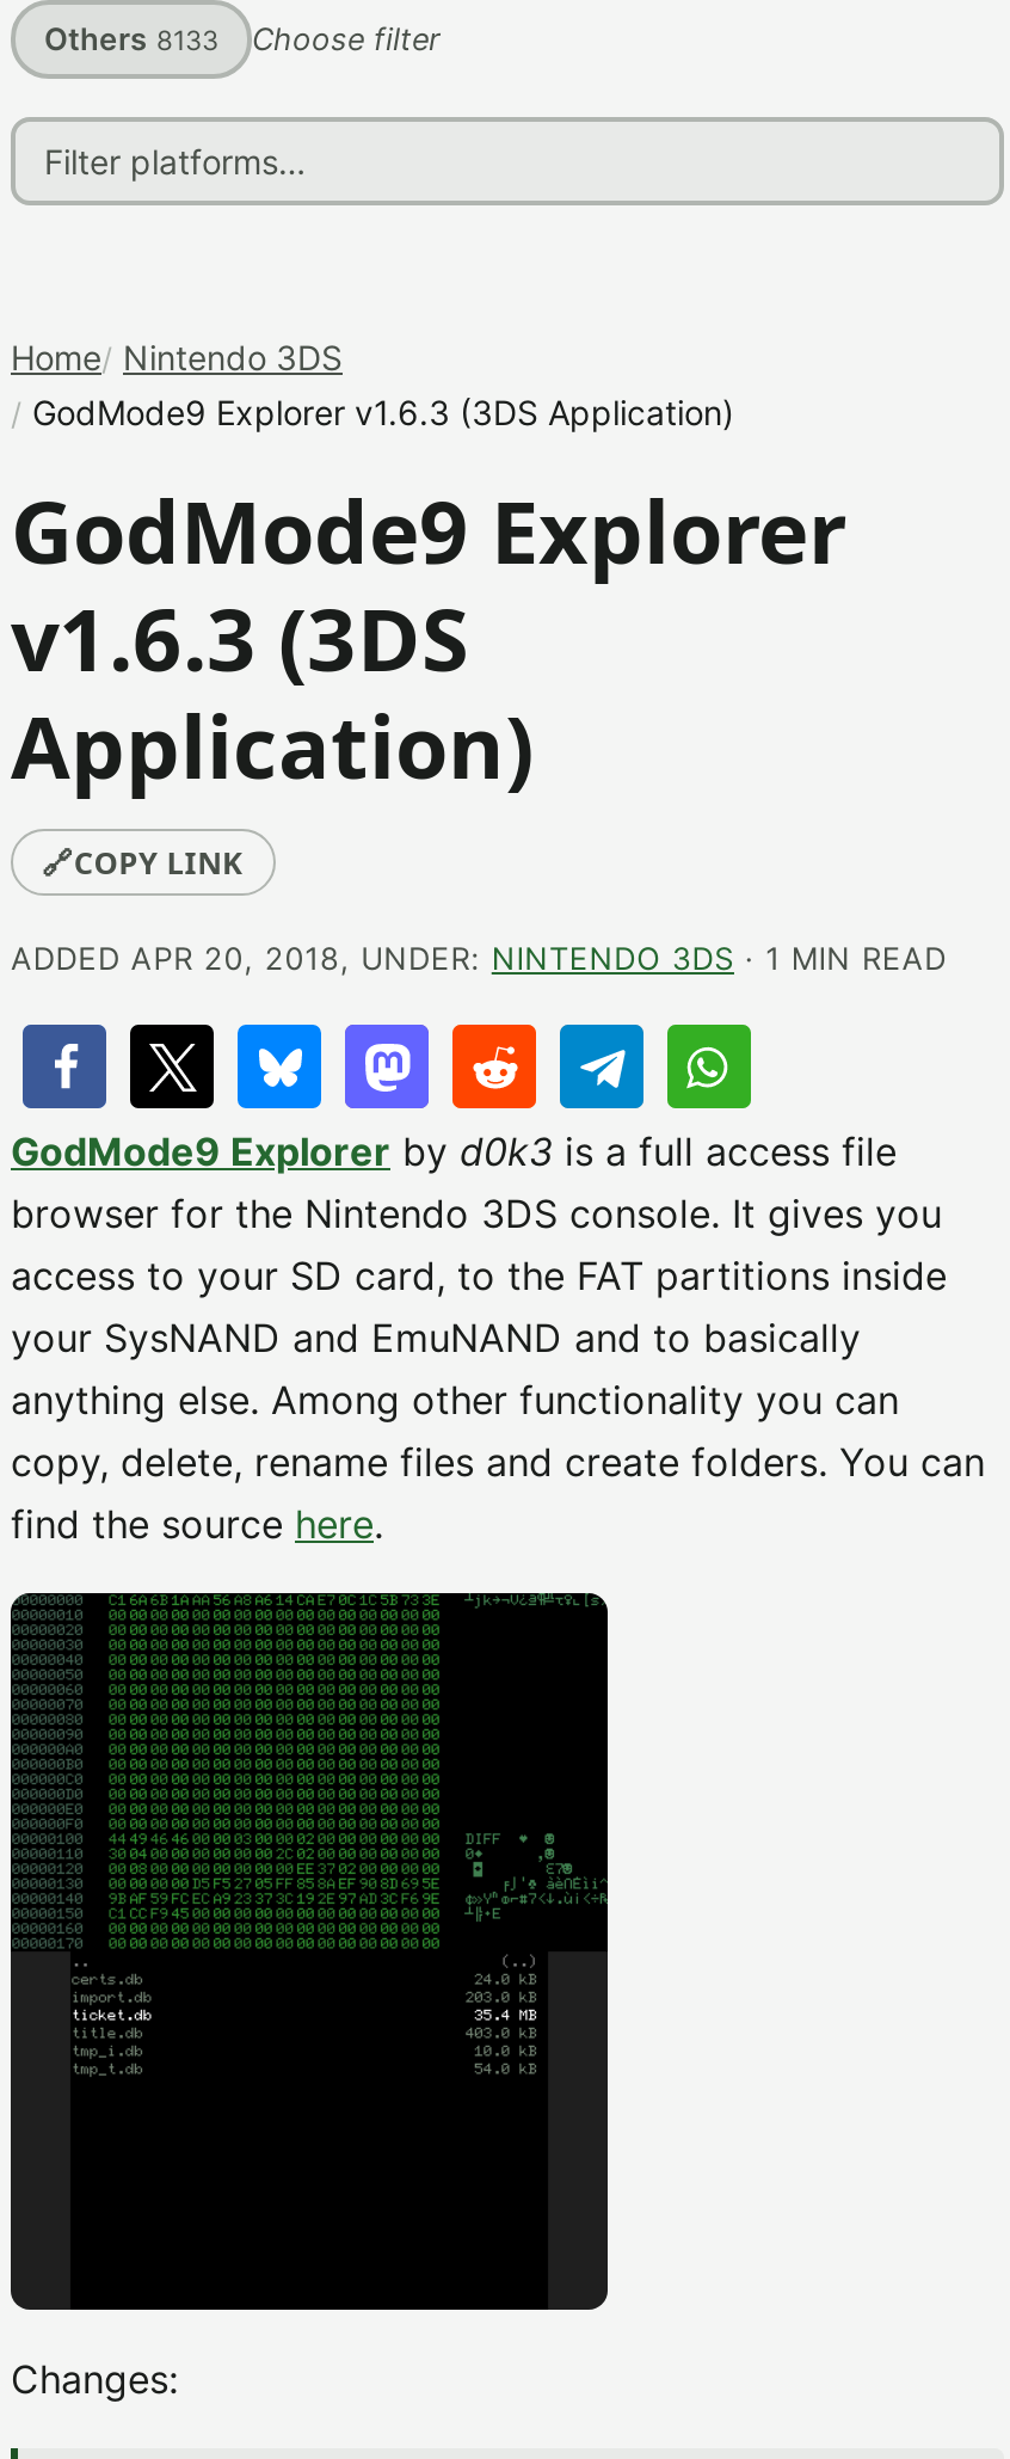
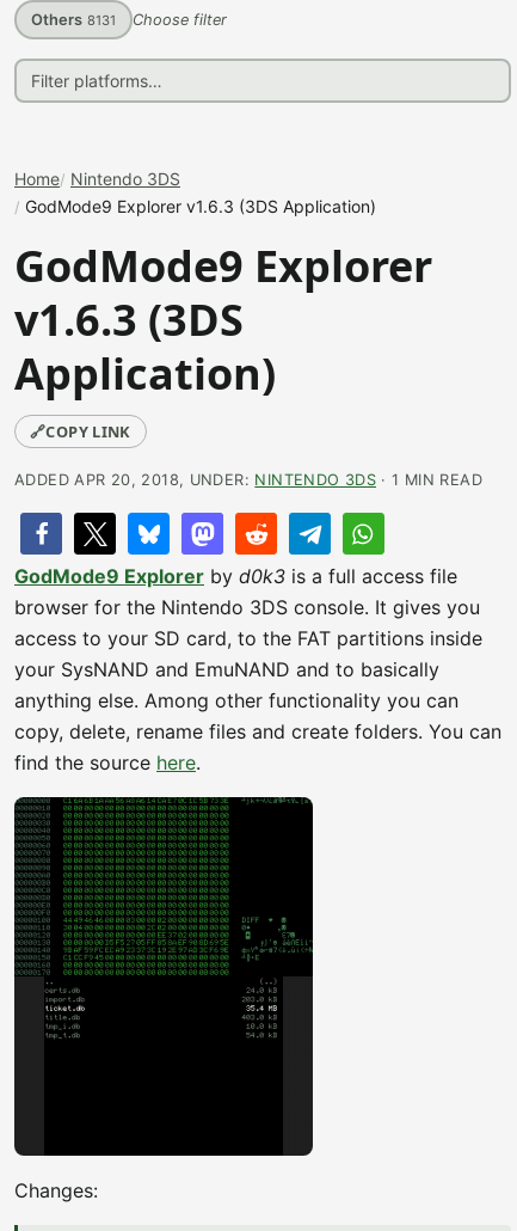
- Others 8133 Choose filter
+ Others 8131 Choose filter
